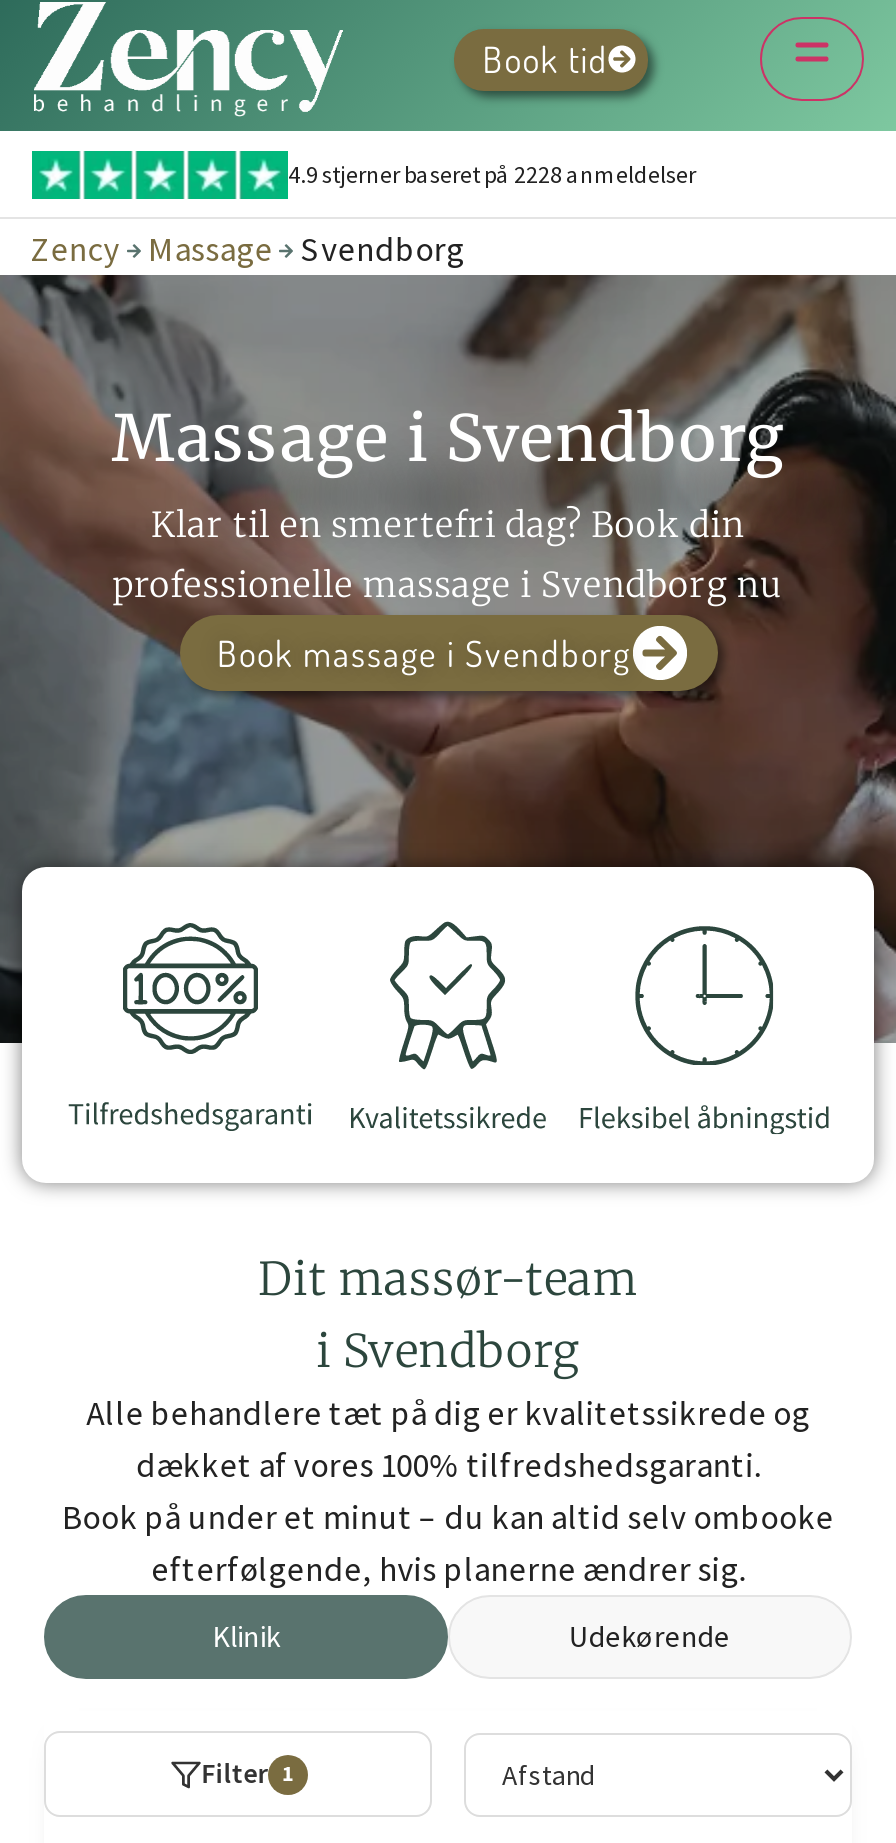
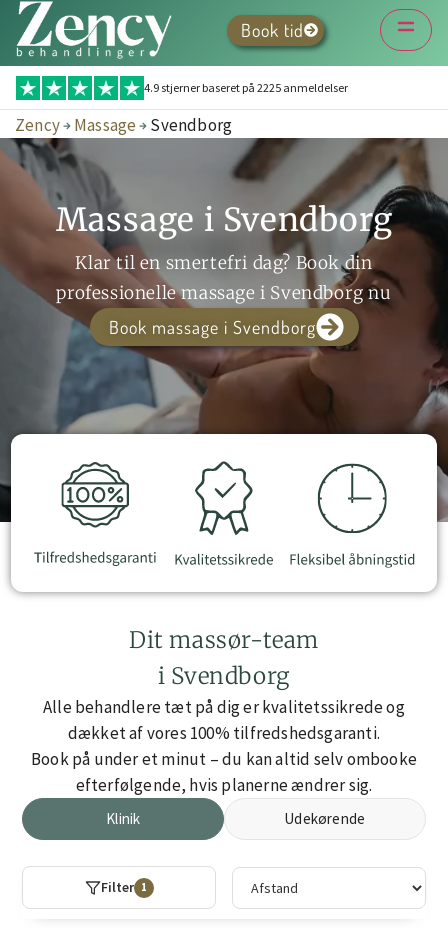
- 4.9 stjerner baseret på 2228 anmeldelser
+ 4.9 stjerner baseret på 2225 anmeldelser
